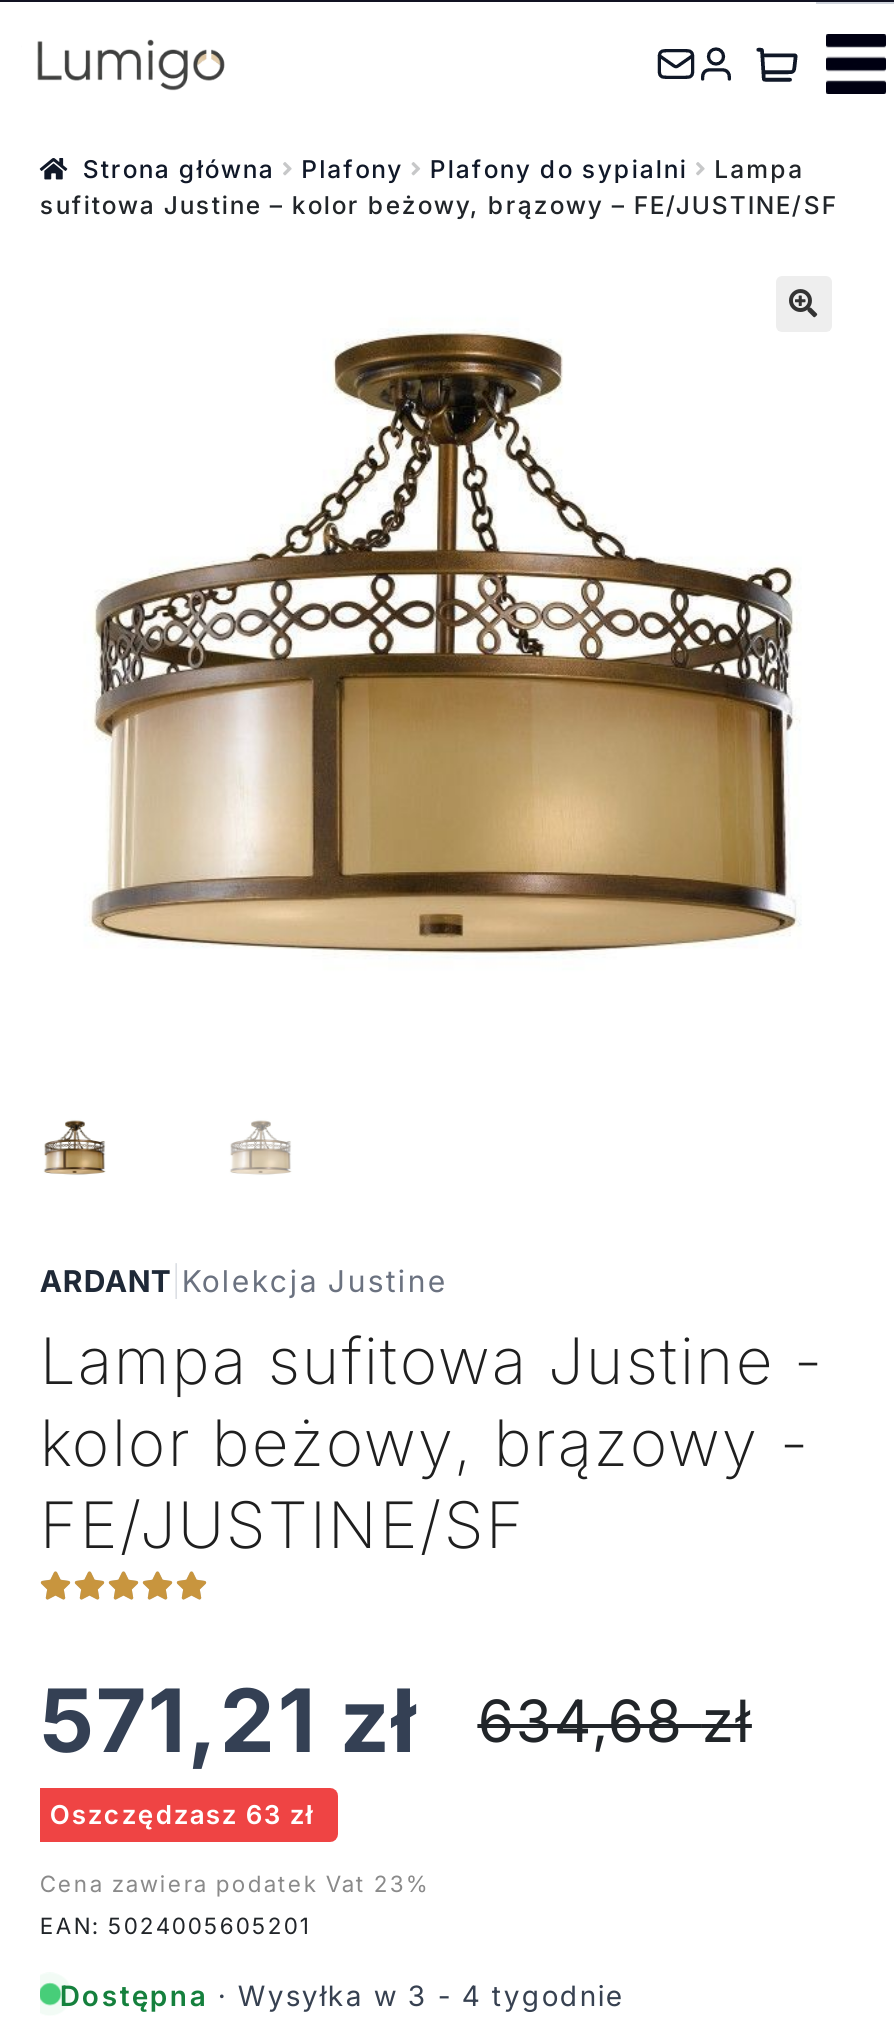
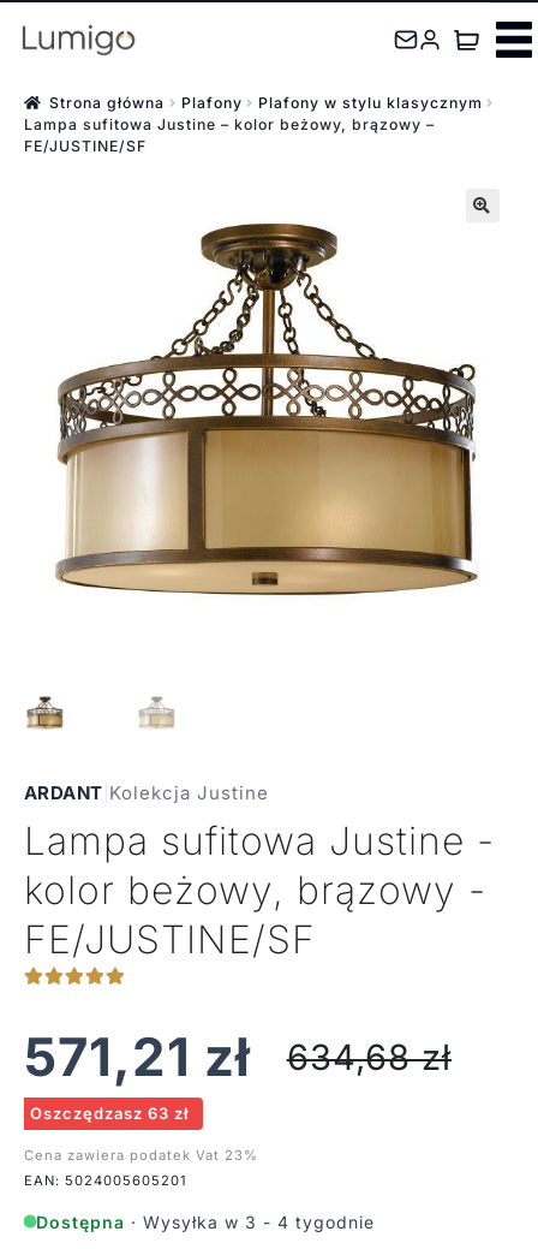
- Plafony do sypialni
- Lampa
- sufitowa Justine – kolor beżowy, brązowy – FE/JUSTINE/SF
+ Plafony w stylu klasycznym
+ Lampa sufitowa Justine – kolor beżowy, brązowy –
+ FE/JUSTINE/SF
